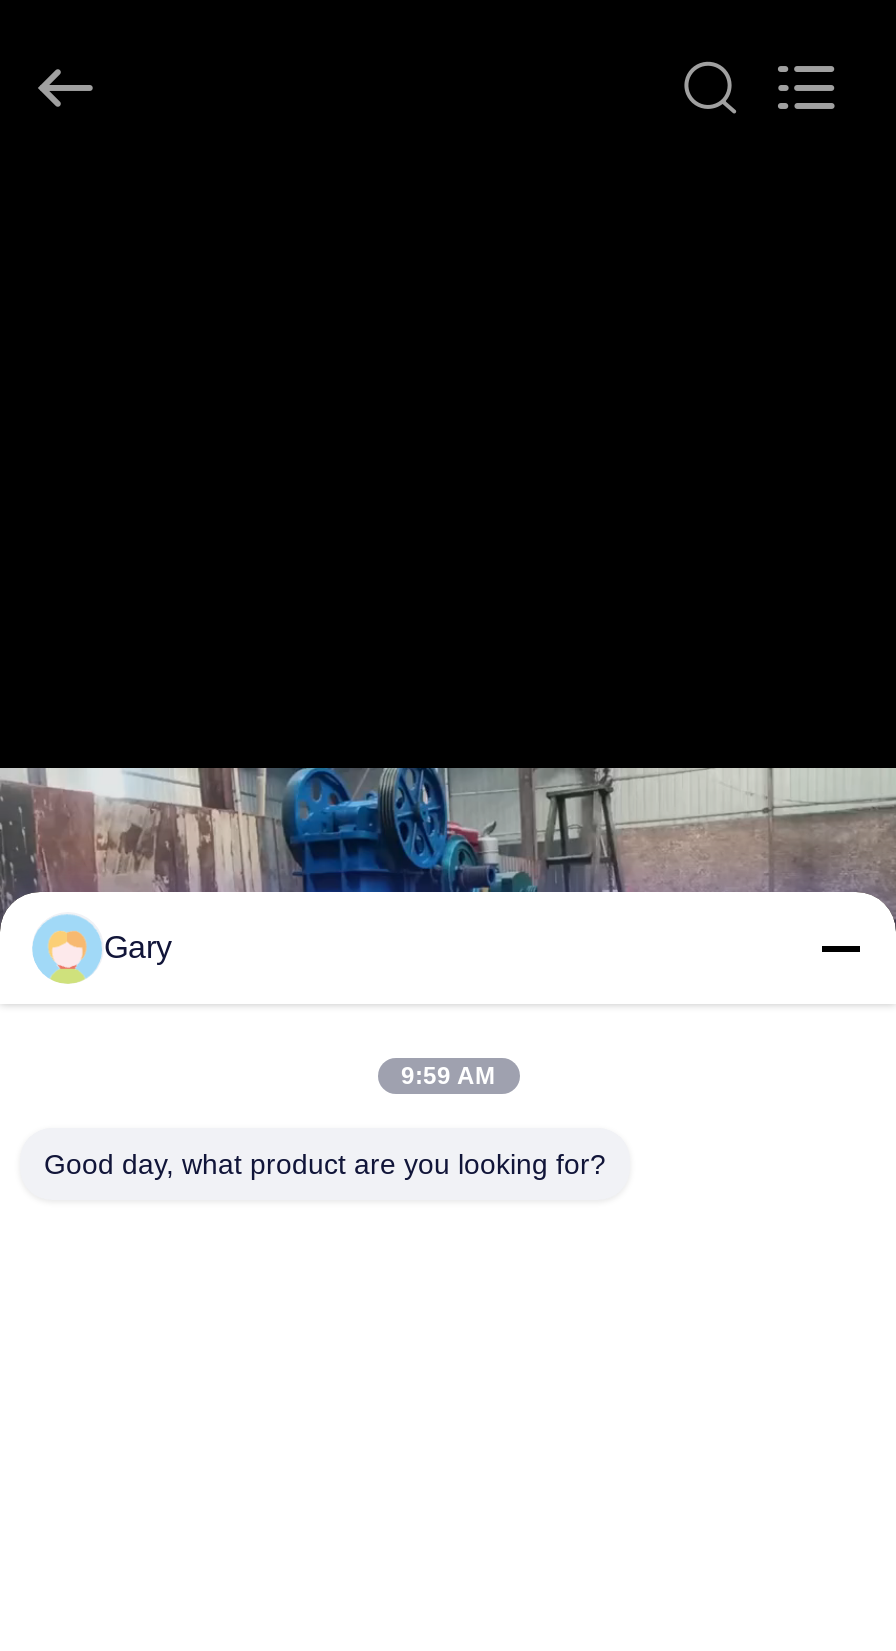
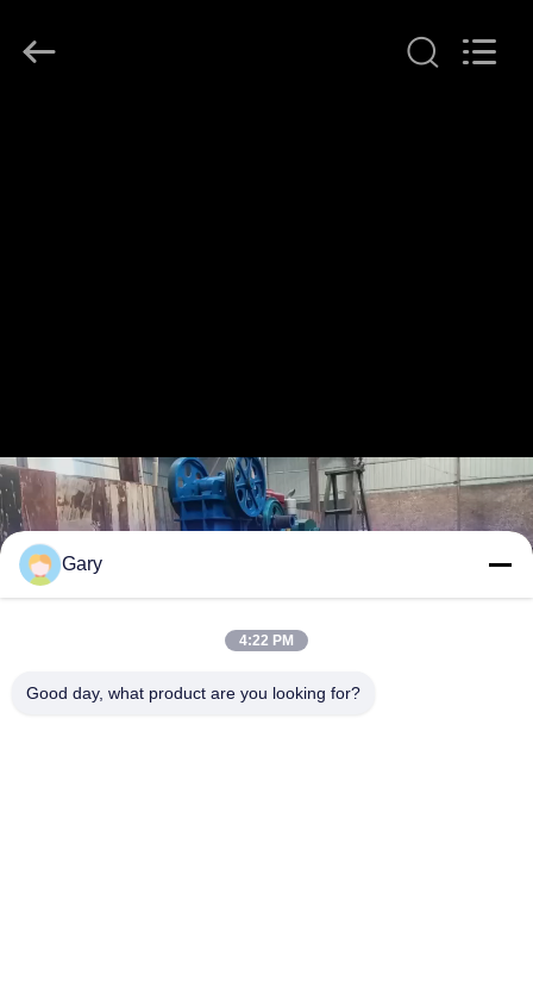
- 9:59 AM
+ 4:22 PM
